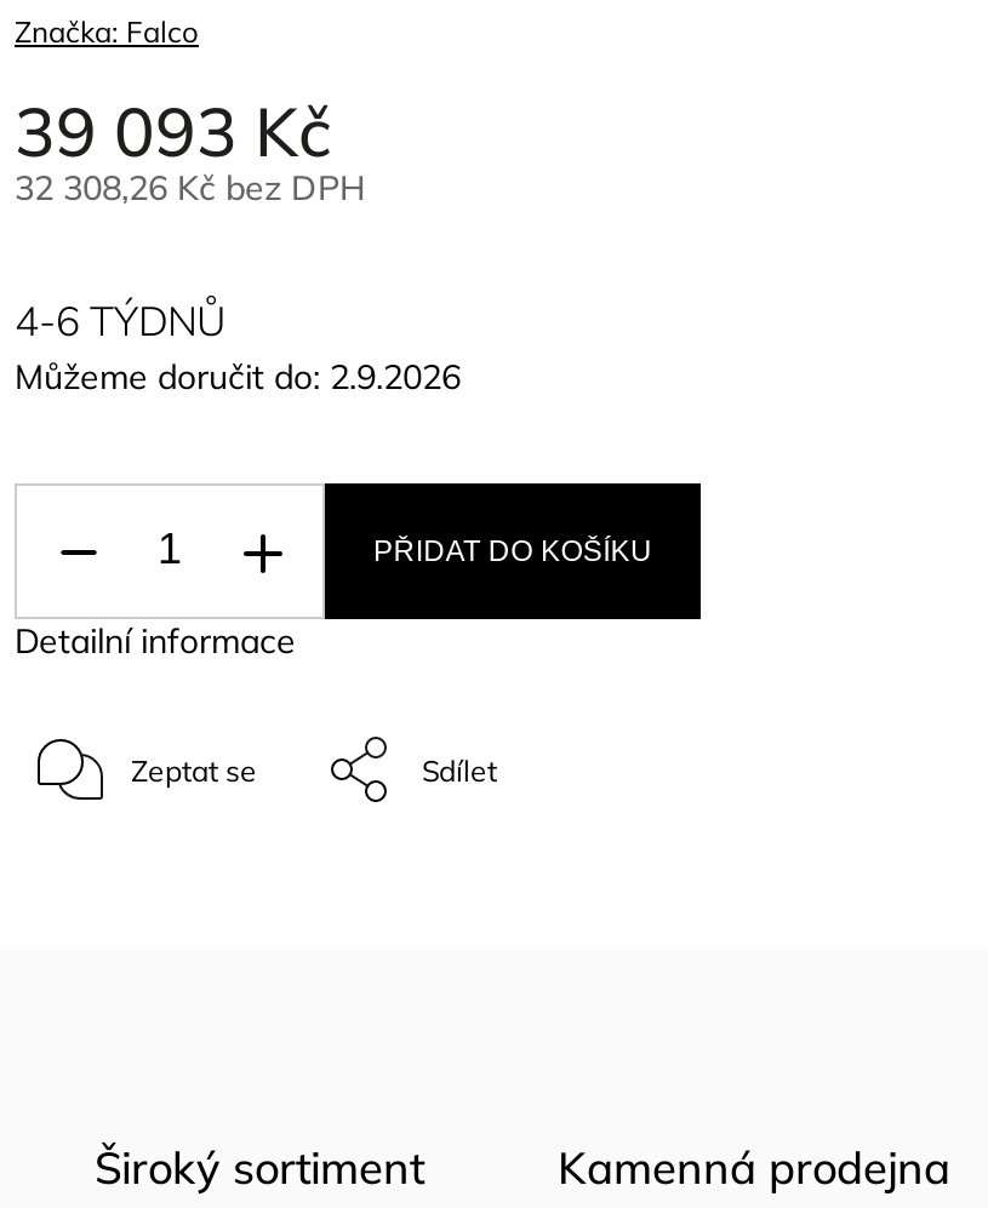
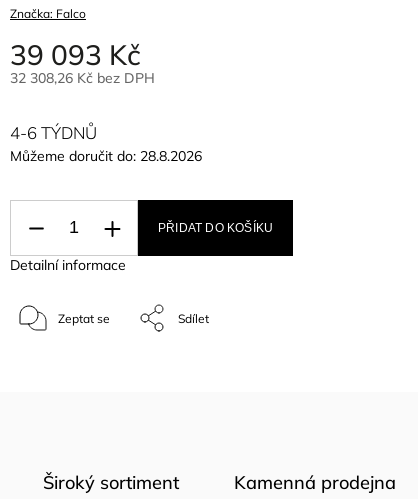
- Můžeme doručit do: 2.9.2026
+ Můžeme doručit do: 28.8.2026
